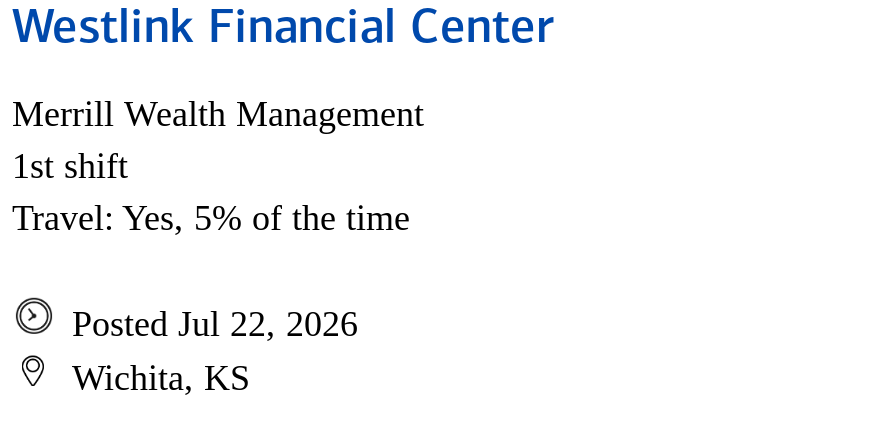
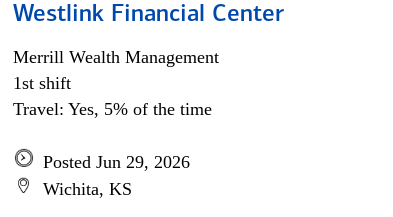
- Posted Jul 22, 2026
+ Posted Jun 29, 2026
